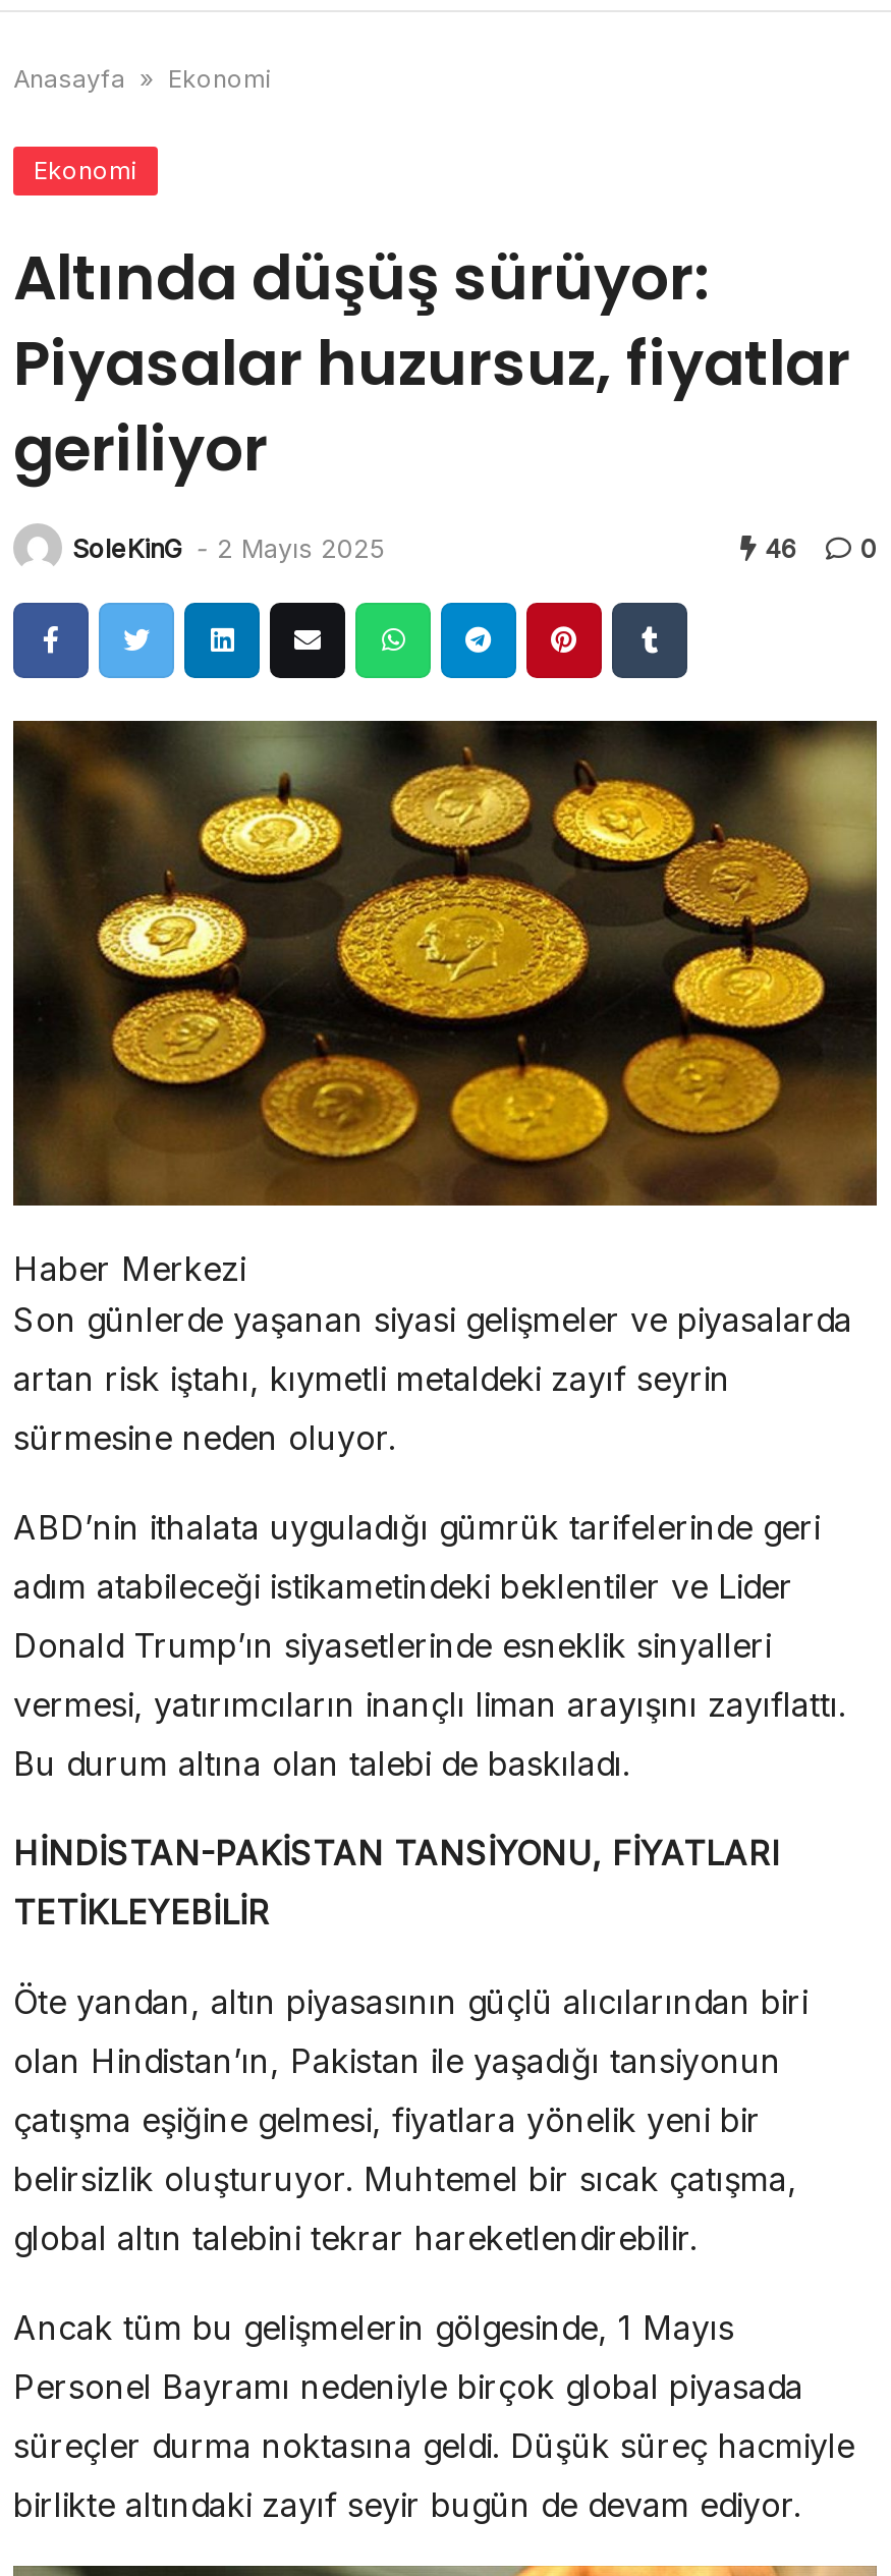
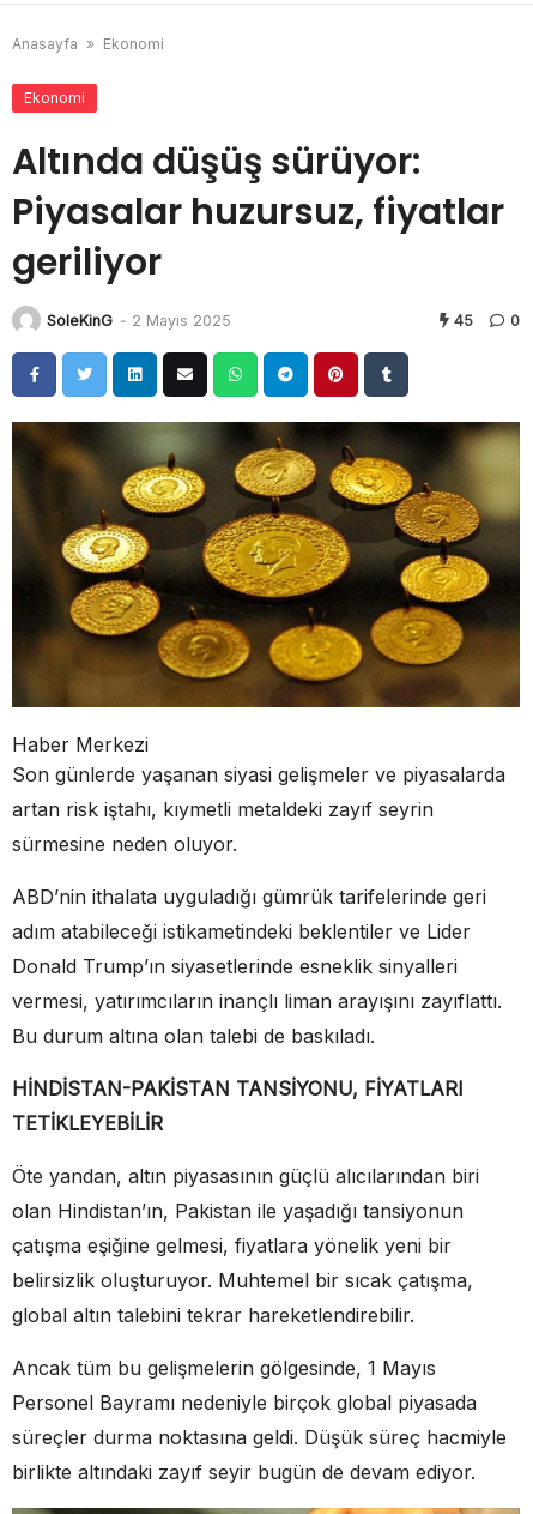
- 46 0
+ 45 0
